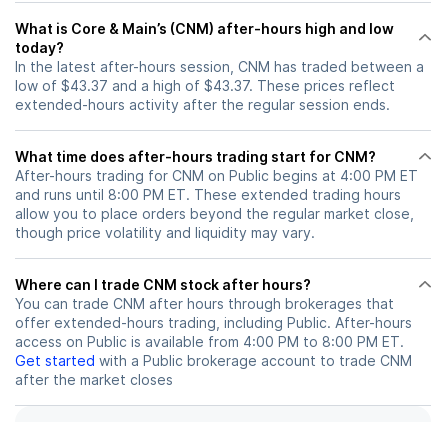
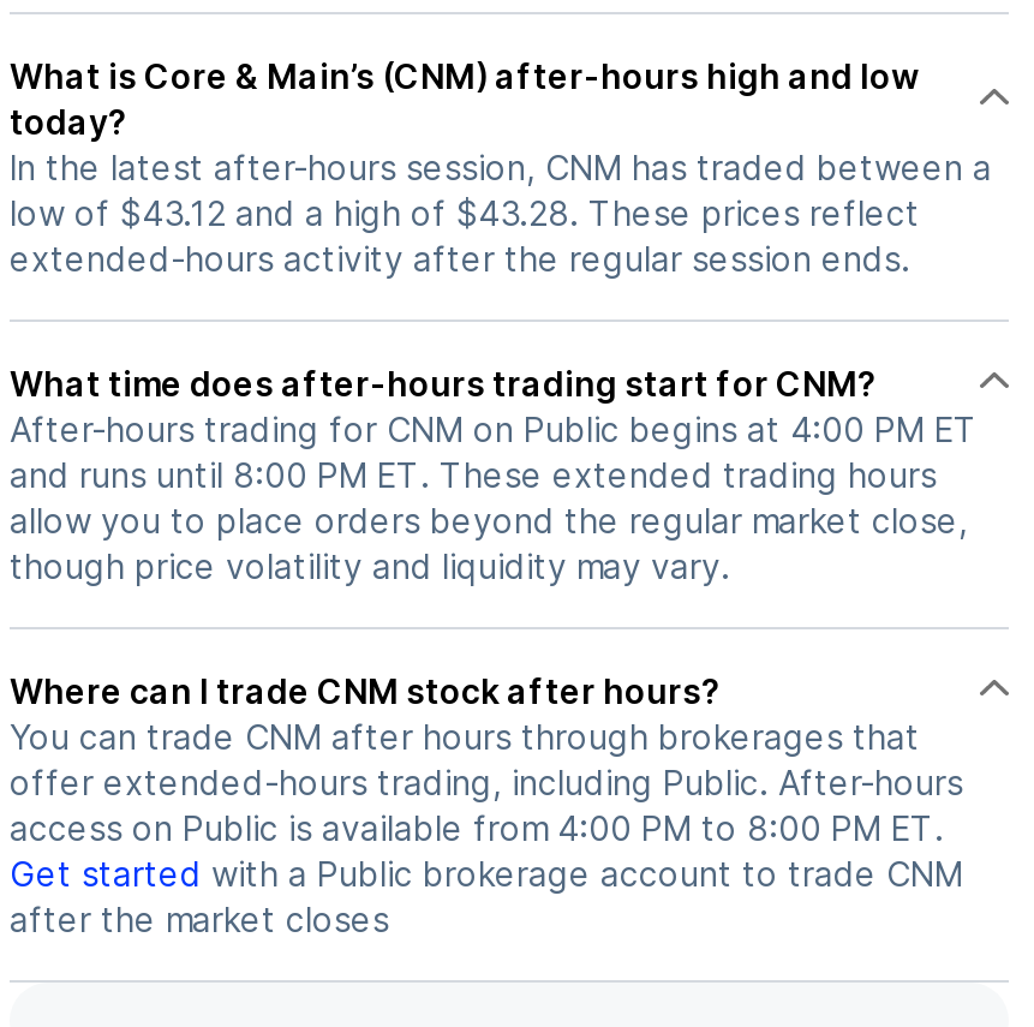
- low of $43.37 and a high of $43.37. These prices reflect
+ low of $43.12 and a high of $43.28. These prices reflect
